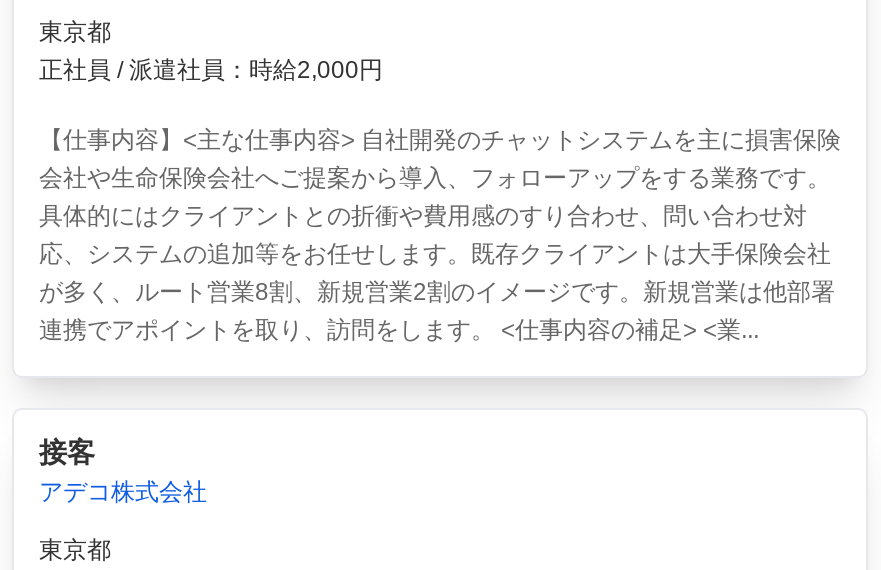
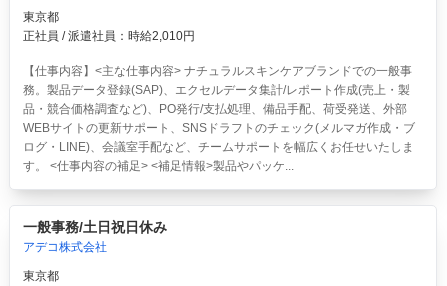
- 正社員 / 派遣社員：時給2,000円
+ 正社員 / 派遣社員：時給2,010円

- 【仕事内容】<主な仕事内容> 自社開発のチャットシステムを主に損害保険
- 会社や生命保険会社へご提案から導入、フォローアップをする業務です。
- 具体的にはクライアントとの折衝や費用感のすり合わせ、問い合わせ対
- 応、システムの追加等をお任せします。既存クライアントは大手保険会社
- が多く、ルート営業8割、新規営業2割のイメージです。新規営業は他部署
- 連携でアポイントを取り、訪問をします。 <仕事内容の補足> <業...
+ 【仕事内容】<主な仕事内容> ナチュラルスキンケアブランドでの一般事
+ 務。製品データ登録(SAP)、エクセルデータ集計/レポート作成(売上・製
+ 品・競合価格調査など)、PO発行/支払処理、備品手配、荷受発送、外部
+ WEBサイトの更新サポート、SNSドラフトのチェック(メルマガ作成・ブ
+ ログ・LINE)、会議室手配など、チームサポートを幅広くお任せいたしま
+ す。 <仕事内容の補足> <補足情報>製品やパッケ...

- 接客
+ 一般事務/土日祝日休み
